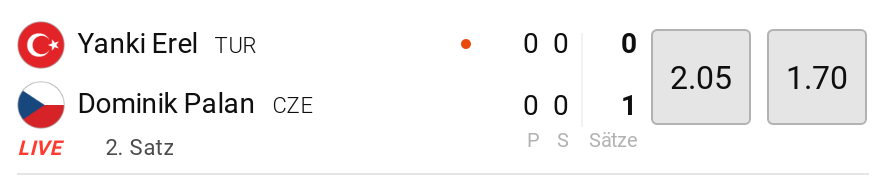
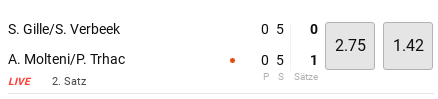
- Yanki Erel TUR
+ S. Gille/S. Verbeek

- 0 0 0
+ 0 5 0

- 2.05
- 1.70
+ 2.75
+ 1.42

- Dominik Palan CZE
+ A. Molteni/P. Trhac

- 0 0 1
+ 0 5 1
